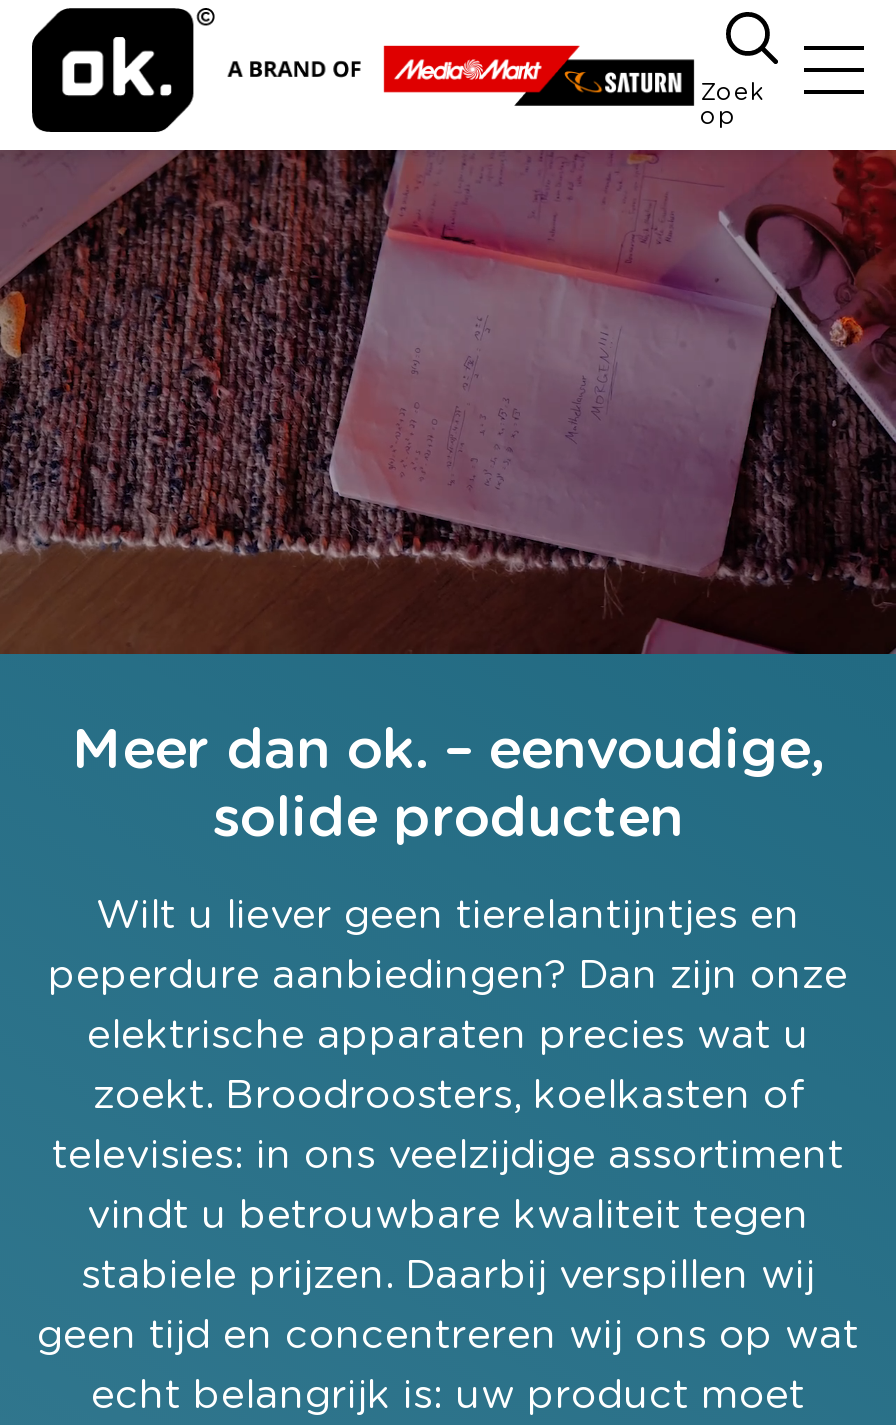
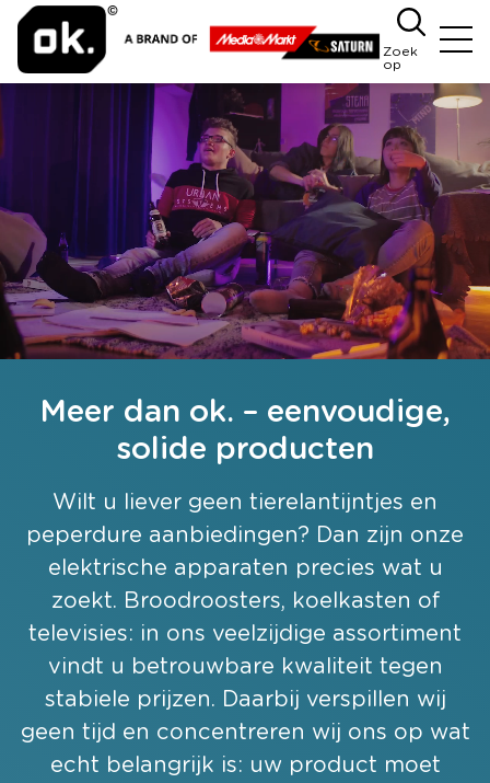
- [image]
+ [image]
